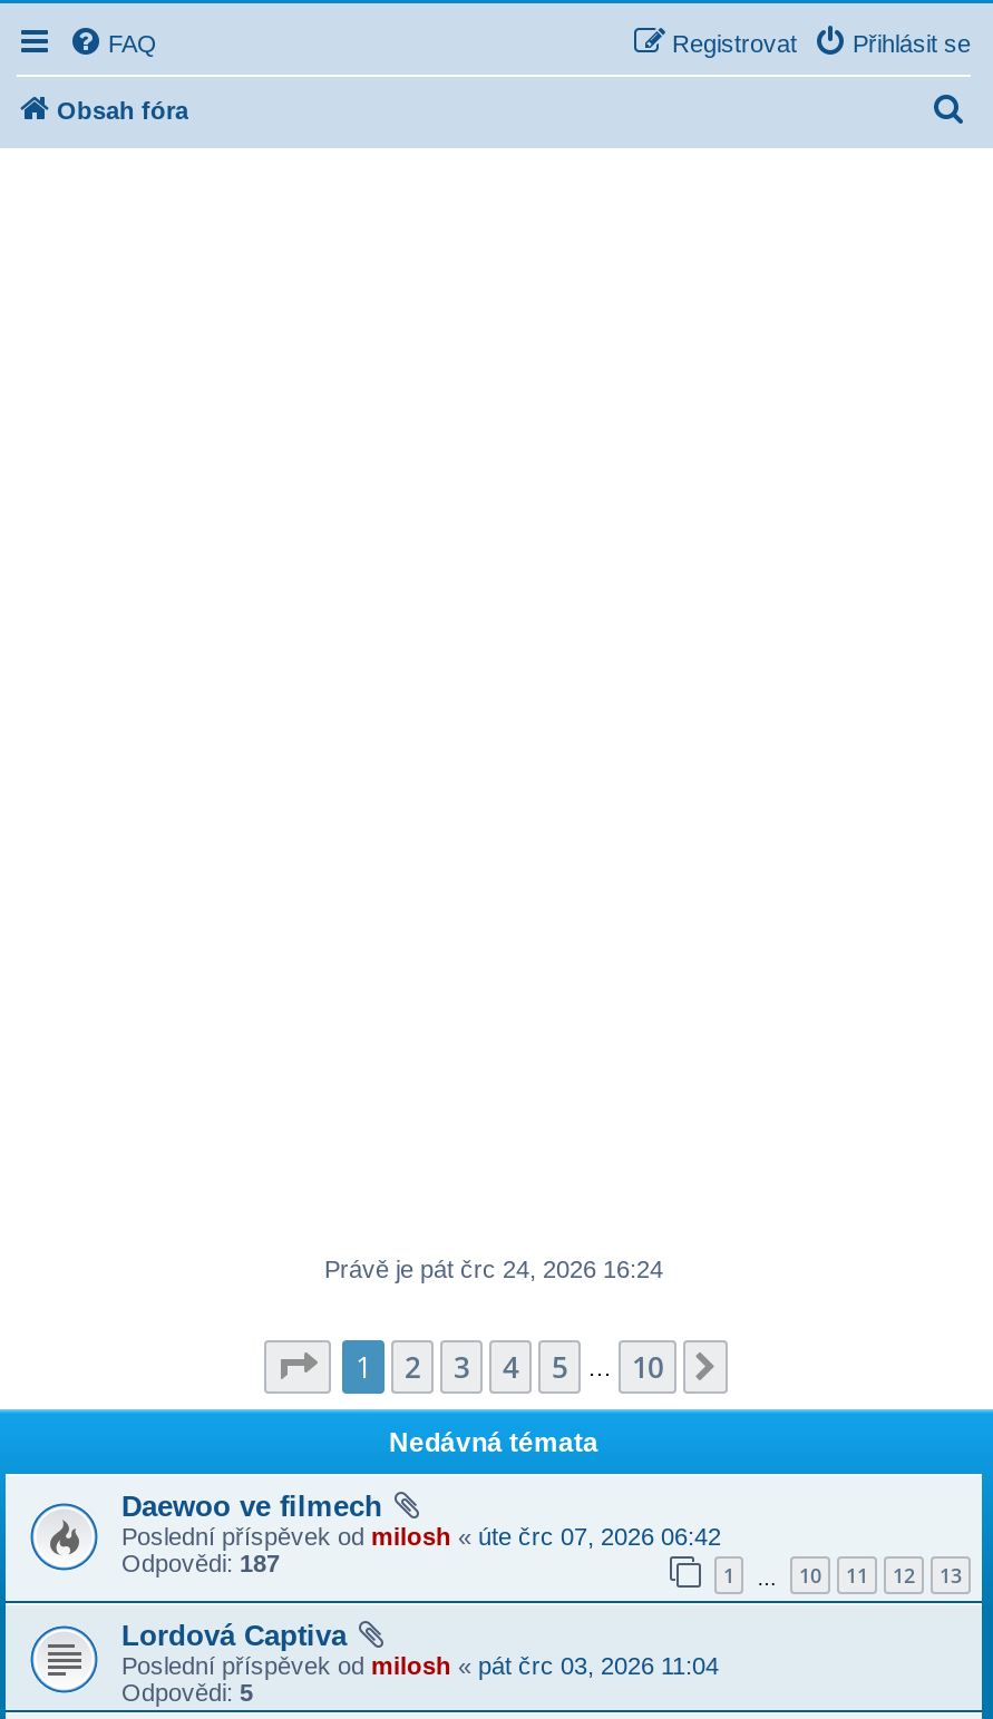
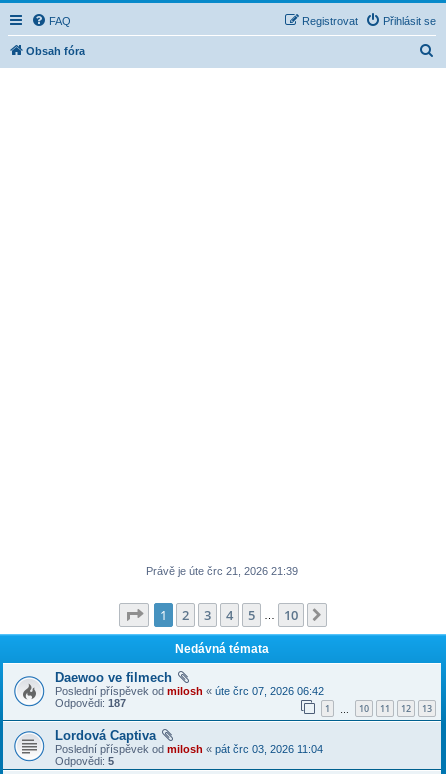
- Právě je pát črc 24, 2026 16:24
+ Právě je úte črc 21, 2026 21:39
